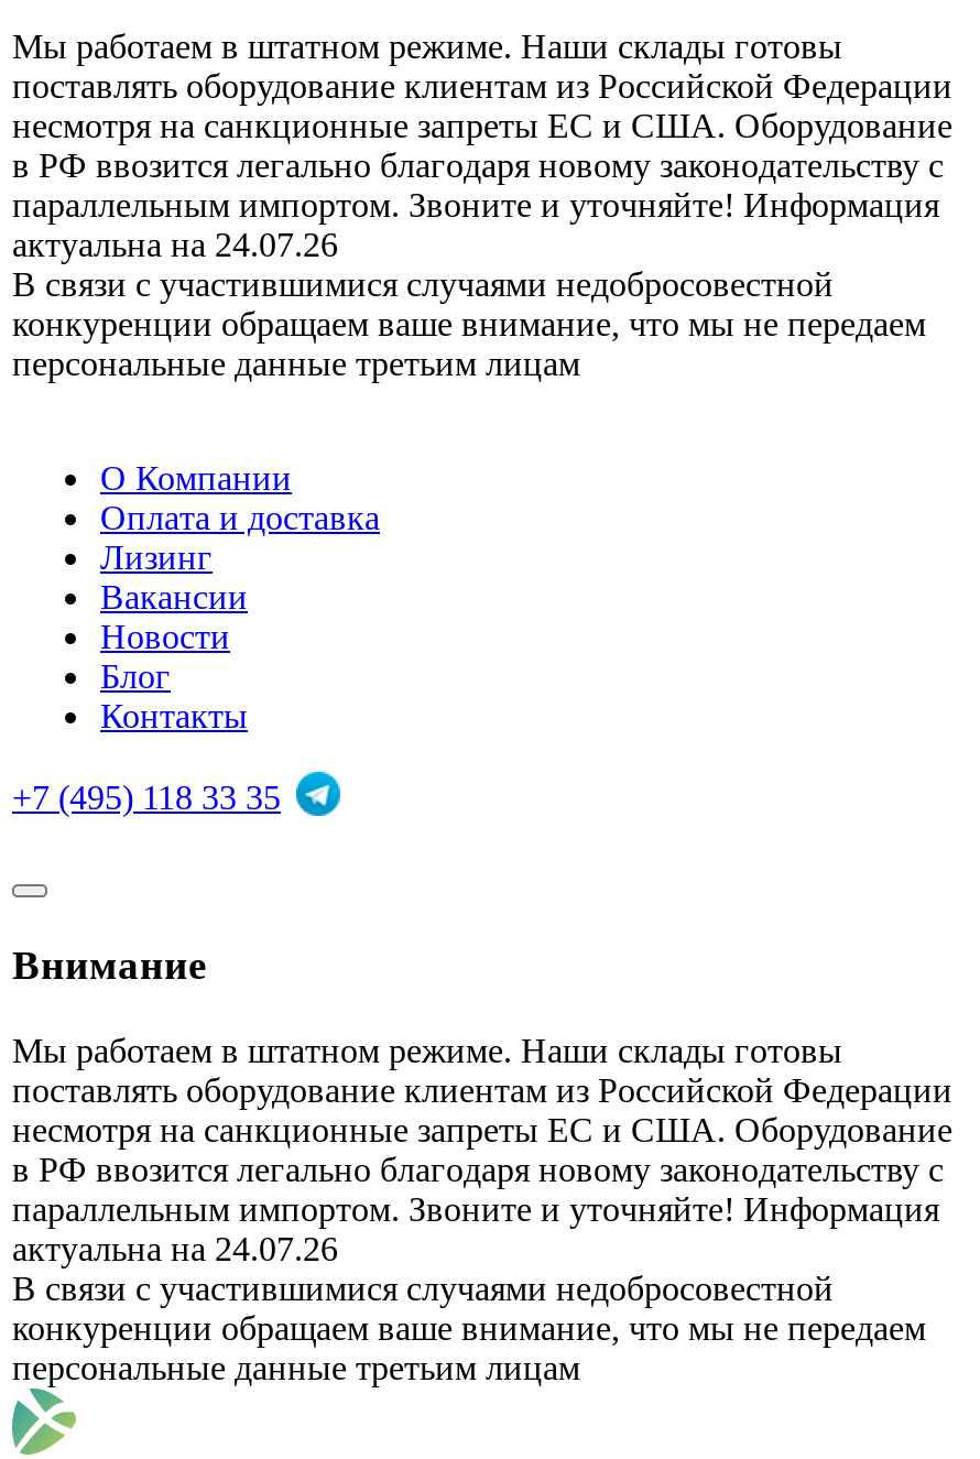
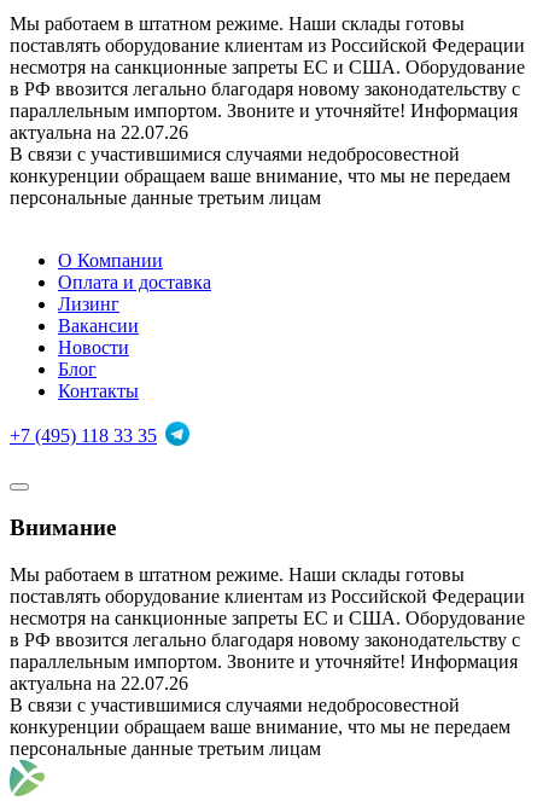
- актуальна на 24.07.26
+ актуальна на 22.07.26

- актуальна на 24.07.26
+ актуальна на 22.07.26
